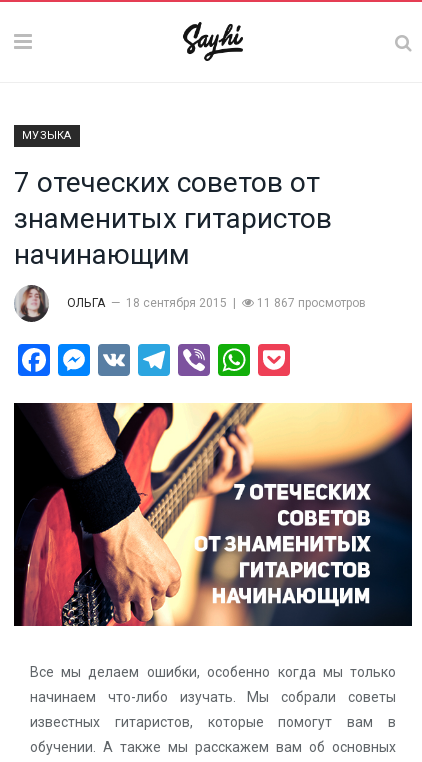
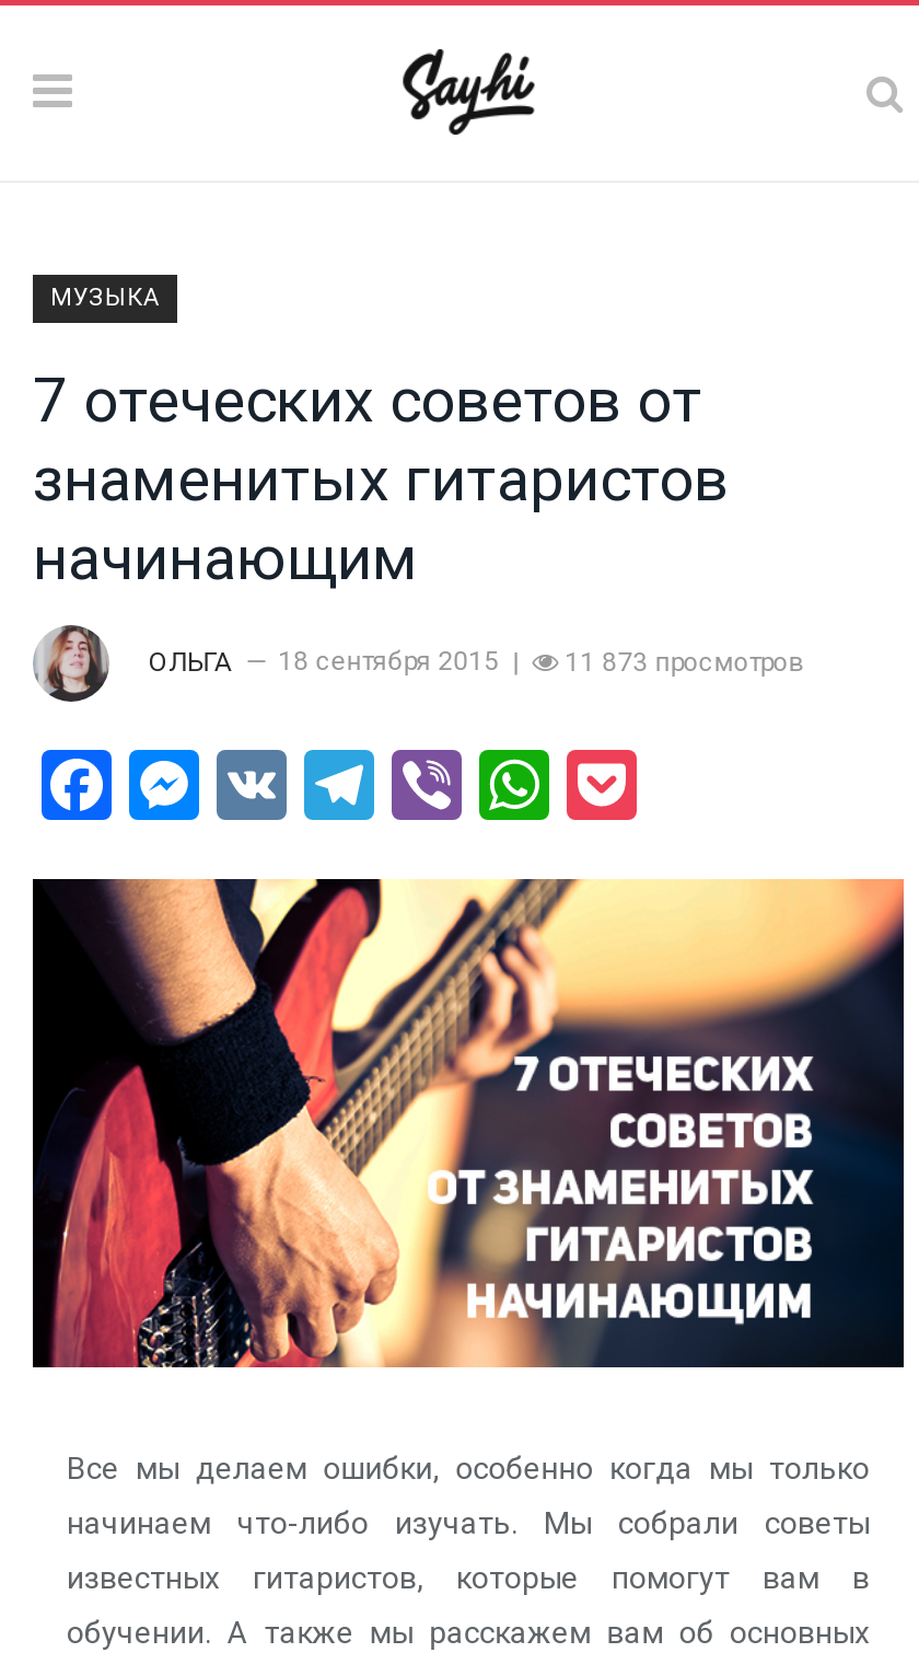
- ОЛЬГА 18 сентября 2015 11 867 просмотров
+ ОЛЬГА 18 сентября 2015 11 873 просмотров
